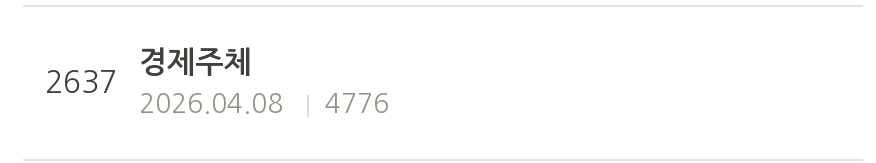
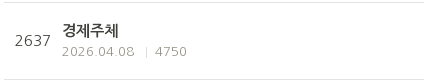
- 2026.04.08 4776
+ 2026.04.08 4750
